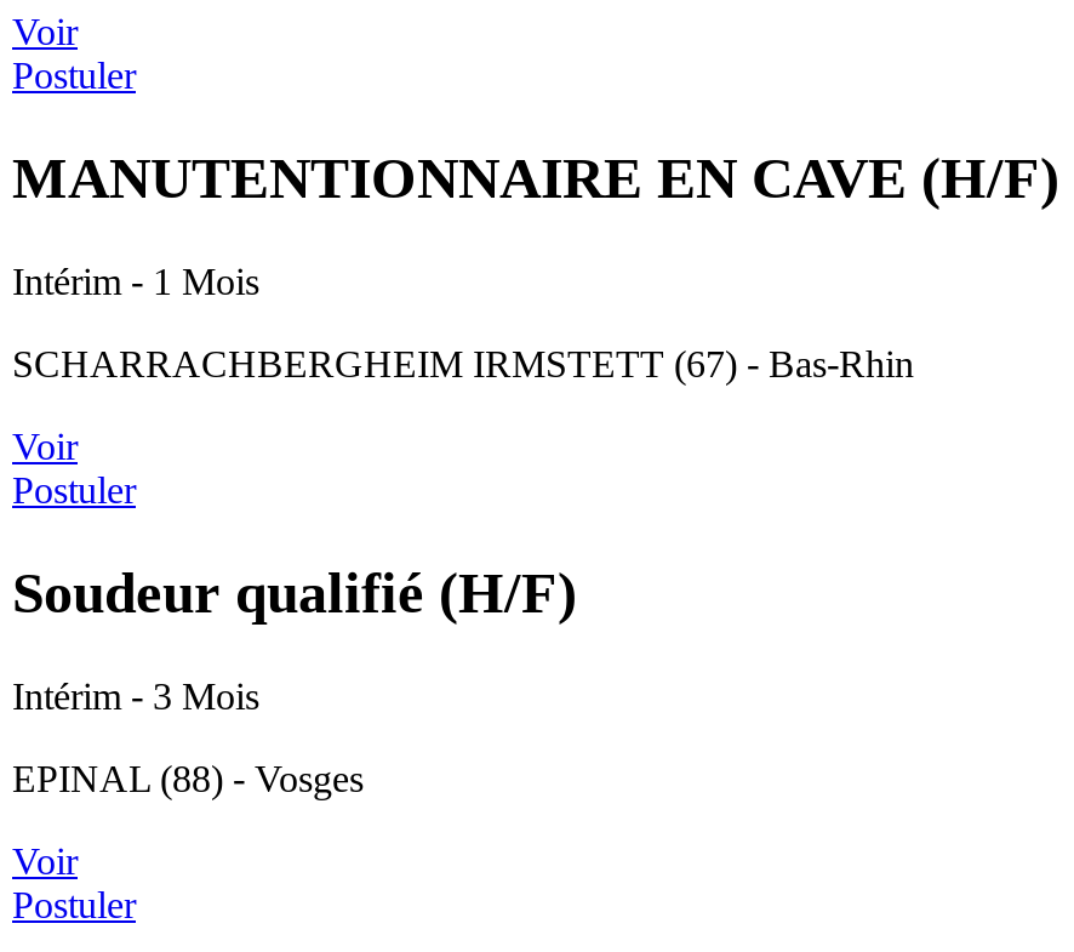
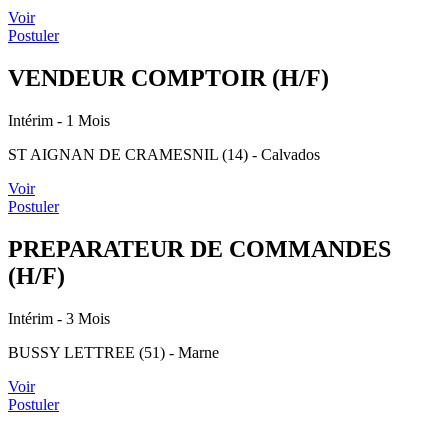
- MANUTENTIONNAIRE EN CAVE (H/F)
+ VENDEUR COMPTOIR (H/F)

- SCHARRACHBERGHEIM IRMSTETT (67) - Bas-Rhin
+ ST AIGNAN DE CRAMESNIL (14) - Calvados

- Soudeur qualifié (H/F)
+ PREPARATEUR DE COMMANDES
+ (H/F)

- EPINAL (88) - Vosges
+ BUSSY LETTREE (51) - Marne
